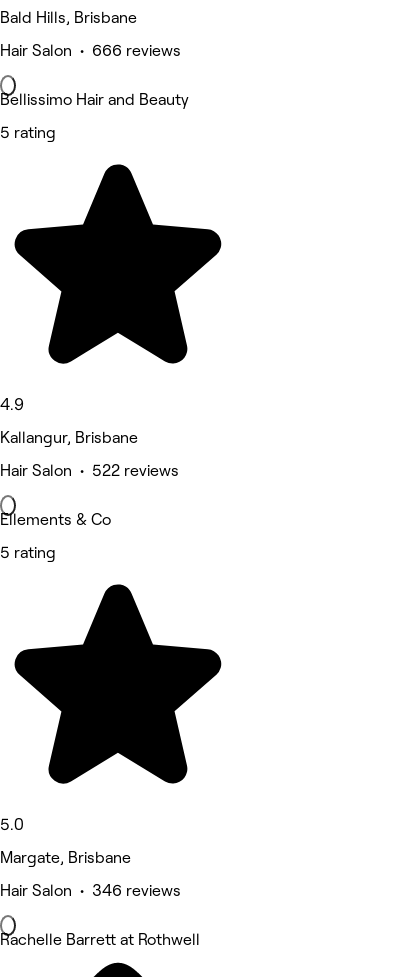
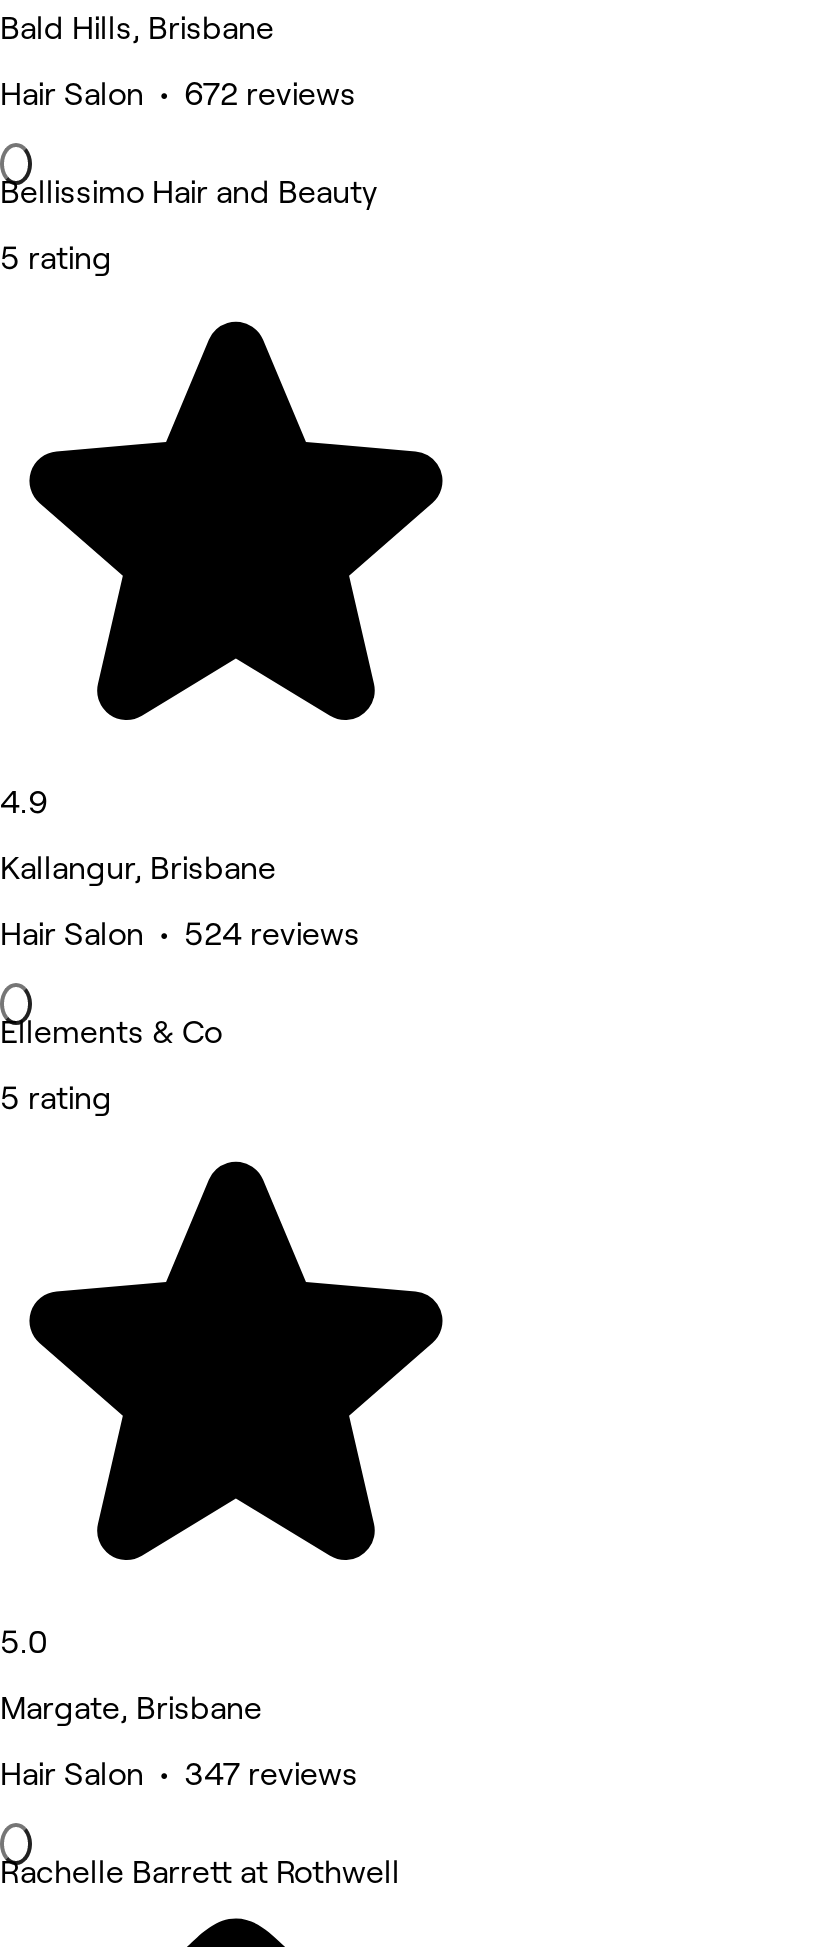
- Hair Salon • 666 reviews
+ Hair Salon • 672 reviews

- Hair Salon • 522 reviews
+ Hair Salon • 524 reviews

- Hair Salon • 346 reviews
+ Hair Salon • 347 reviews
